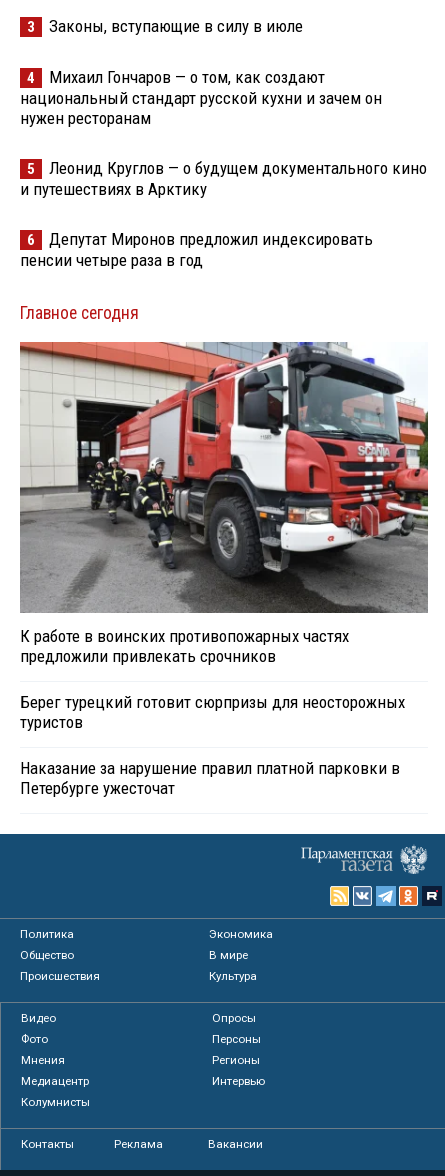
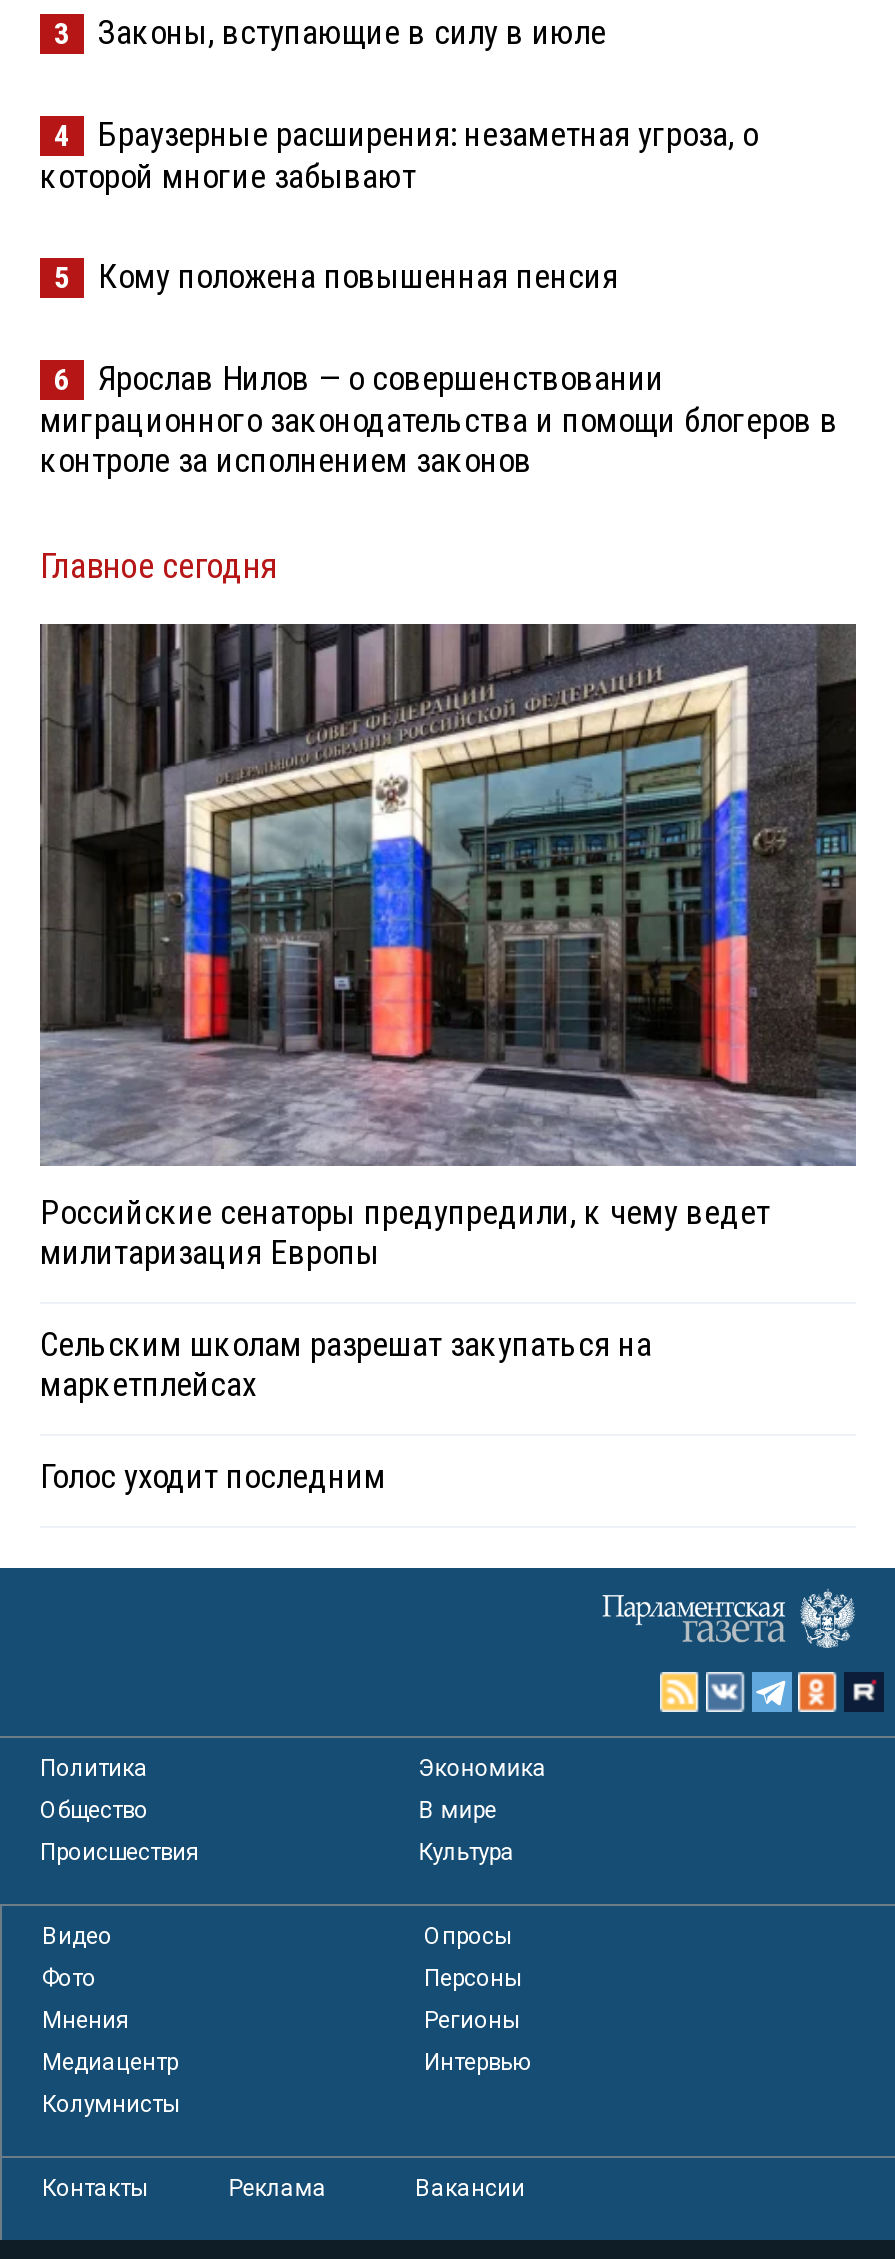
- Михаил Гончаров — о том, как создают
- национальный стандарт русской кухни и зачем он
- нужен ресторанам
+ Браузерные расширения: незаметная угроза, о
+ которой многие забывают

- Леонид Круглов — о будущем документального кино
- и путешествиях в Арктику
+ Кому положена повышенная пенсия

- Депутат Миронов предложил индексировать
- пенсии четыре раза в год
+ Ярослав Нилов — о совершенствовании
+ миграционного законодательства и помощи блогеров в
+ контроле за исполнением законов

- [image]
- К работе в воинских противопожарных частях
- предложили привлекать срочников
+ [image]
+ Российские сенаторы предупредили, к чему ведет
+ милитаризация Европы

- Берег турецкий готовит сюрпризы для неосторожных
- туристов
+ Сельским школам разрешат закупаться на
+ маркетплейсах

- Наказание за нарушение правил платной парковки в
- Петербурге ужесточат
+ Голос уходит последним
